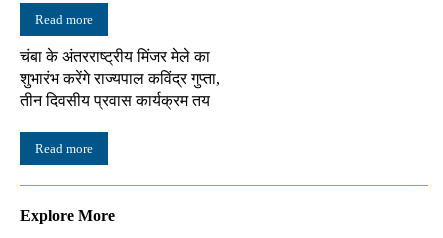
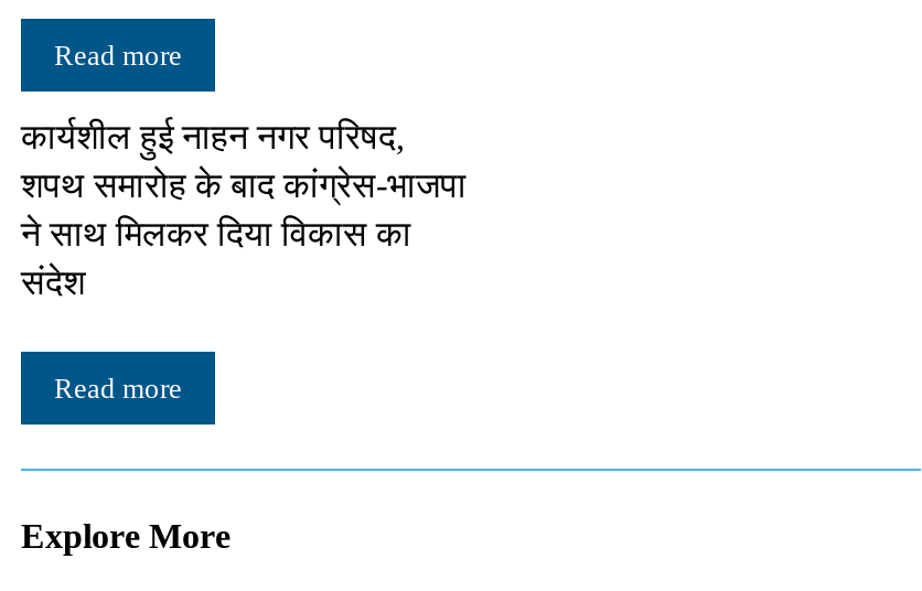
- चंबा के अंतरराष्ट्रीय मिंजर मेले का
- शुभारंभ करेंगे राज्यपाल कविंद्र गुप्ता,
- तीन दिवसीय प्रवास कार्यक्रम तय
+ कार्यशील हुई नाहन नगर परिषद,
+ शपथ समारोह के बाद कांग्रेस-भाजपा
+ ने साथ मिलकर दिया विकास का
+ संदेश
